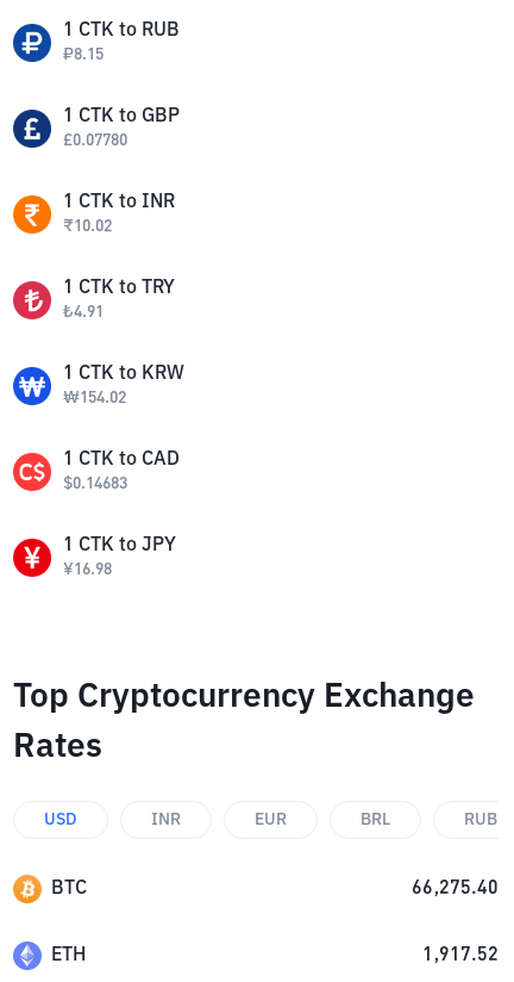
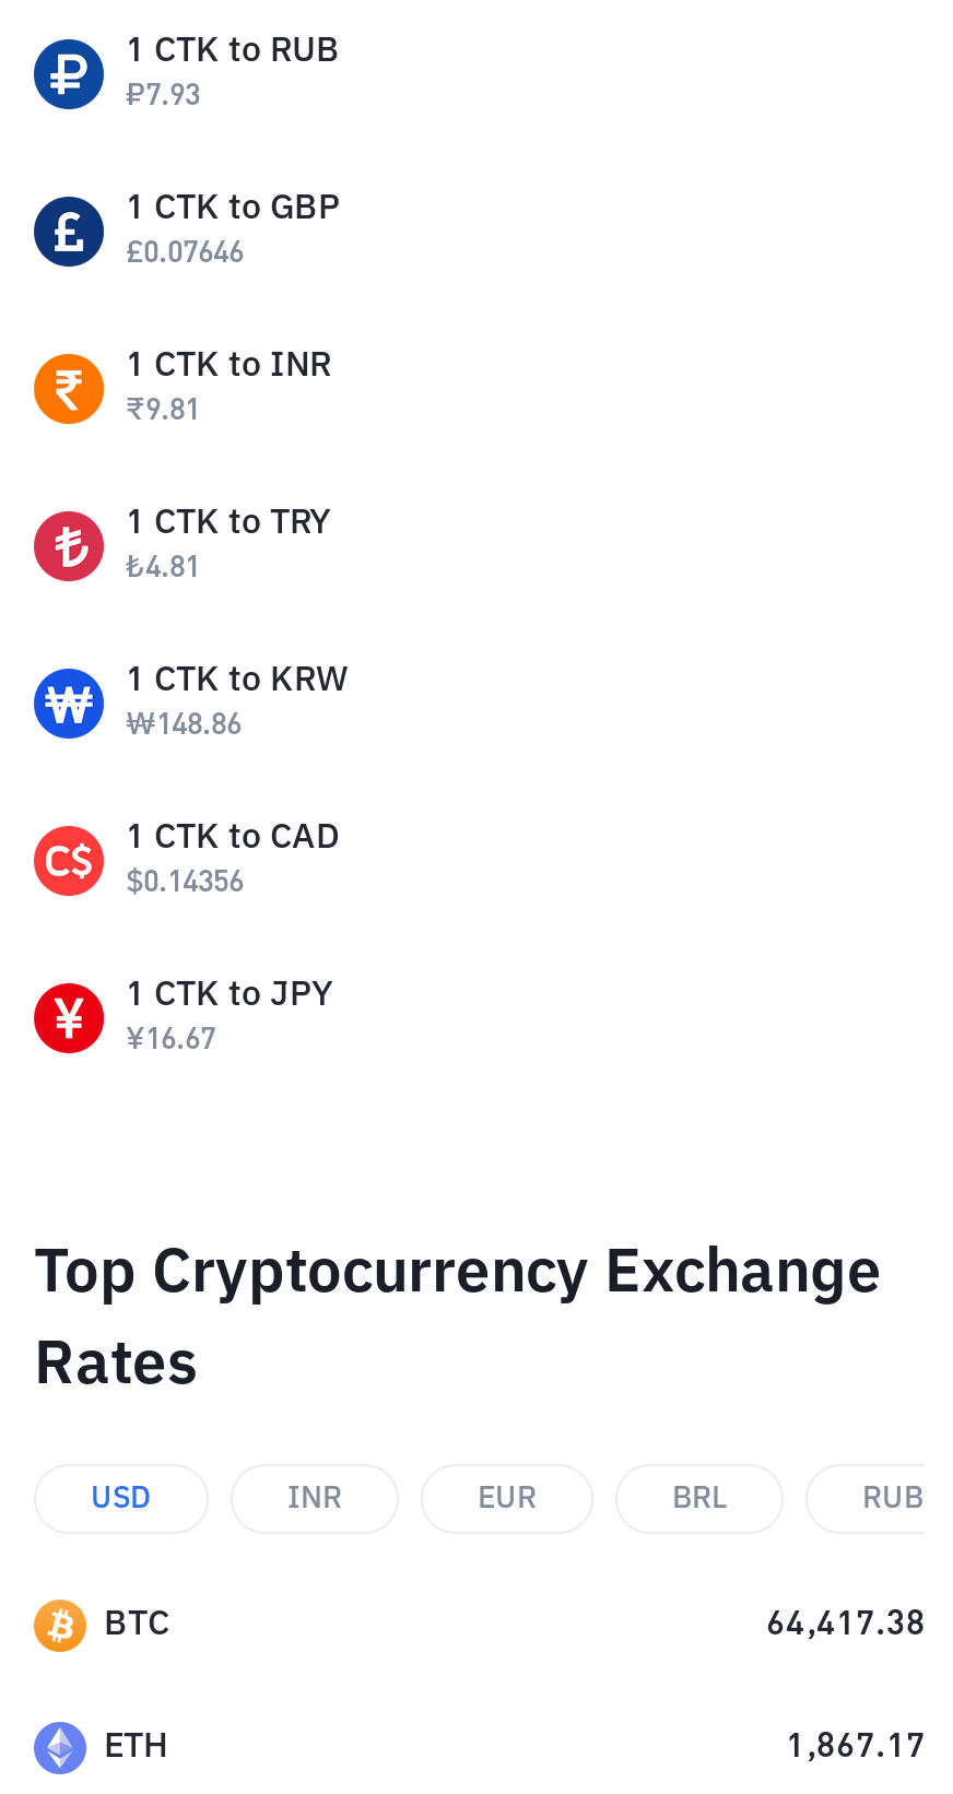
- ₽8.15
+ ₽7.93

- £0.07780
+ £0.07646

- ₹10.02
+ ₹9.81

- ₺4.91
+ ₺4.81

- ₩154.02
+ ₩148.86

- $0.14683
+ $0.14356

- ¥16.98
+ ¥16.67

- 66,275.40
+ 64,417.38

- 1,917.52
+ 1,867.17
